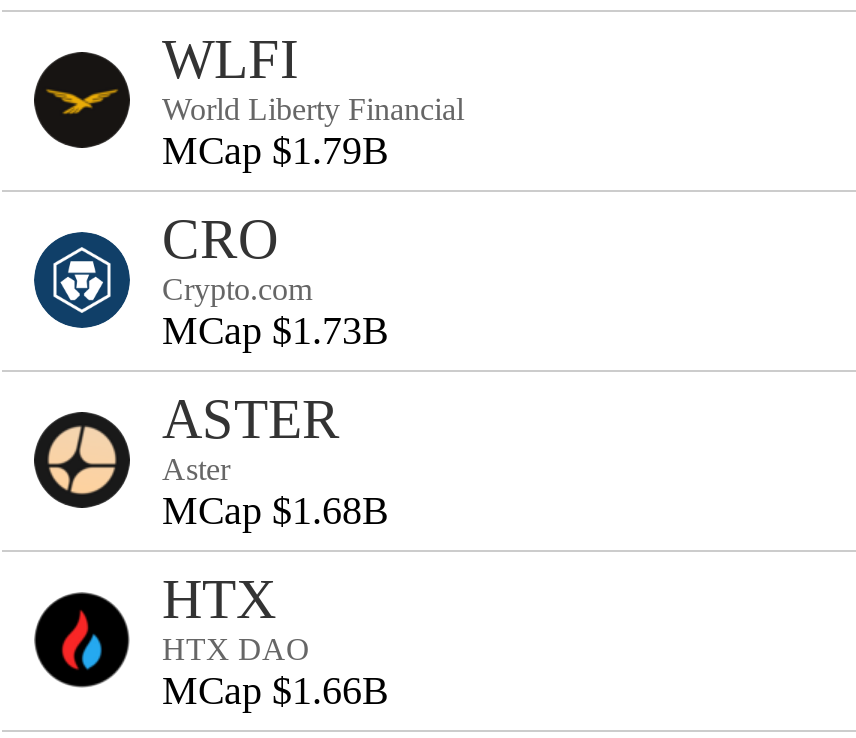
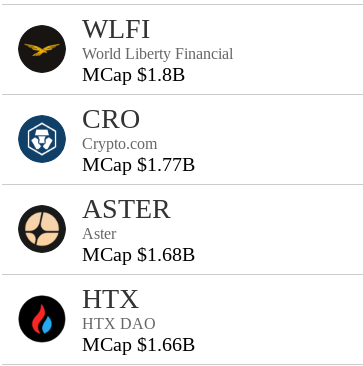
- MCap $1.79B
+ MCap $1.8B

- MCap $1.73B
+ MCap $1.77B
